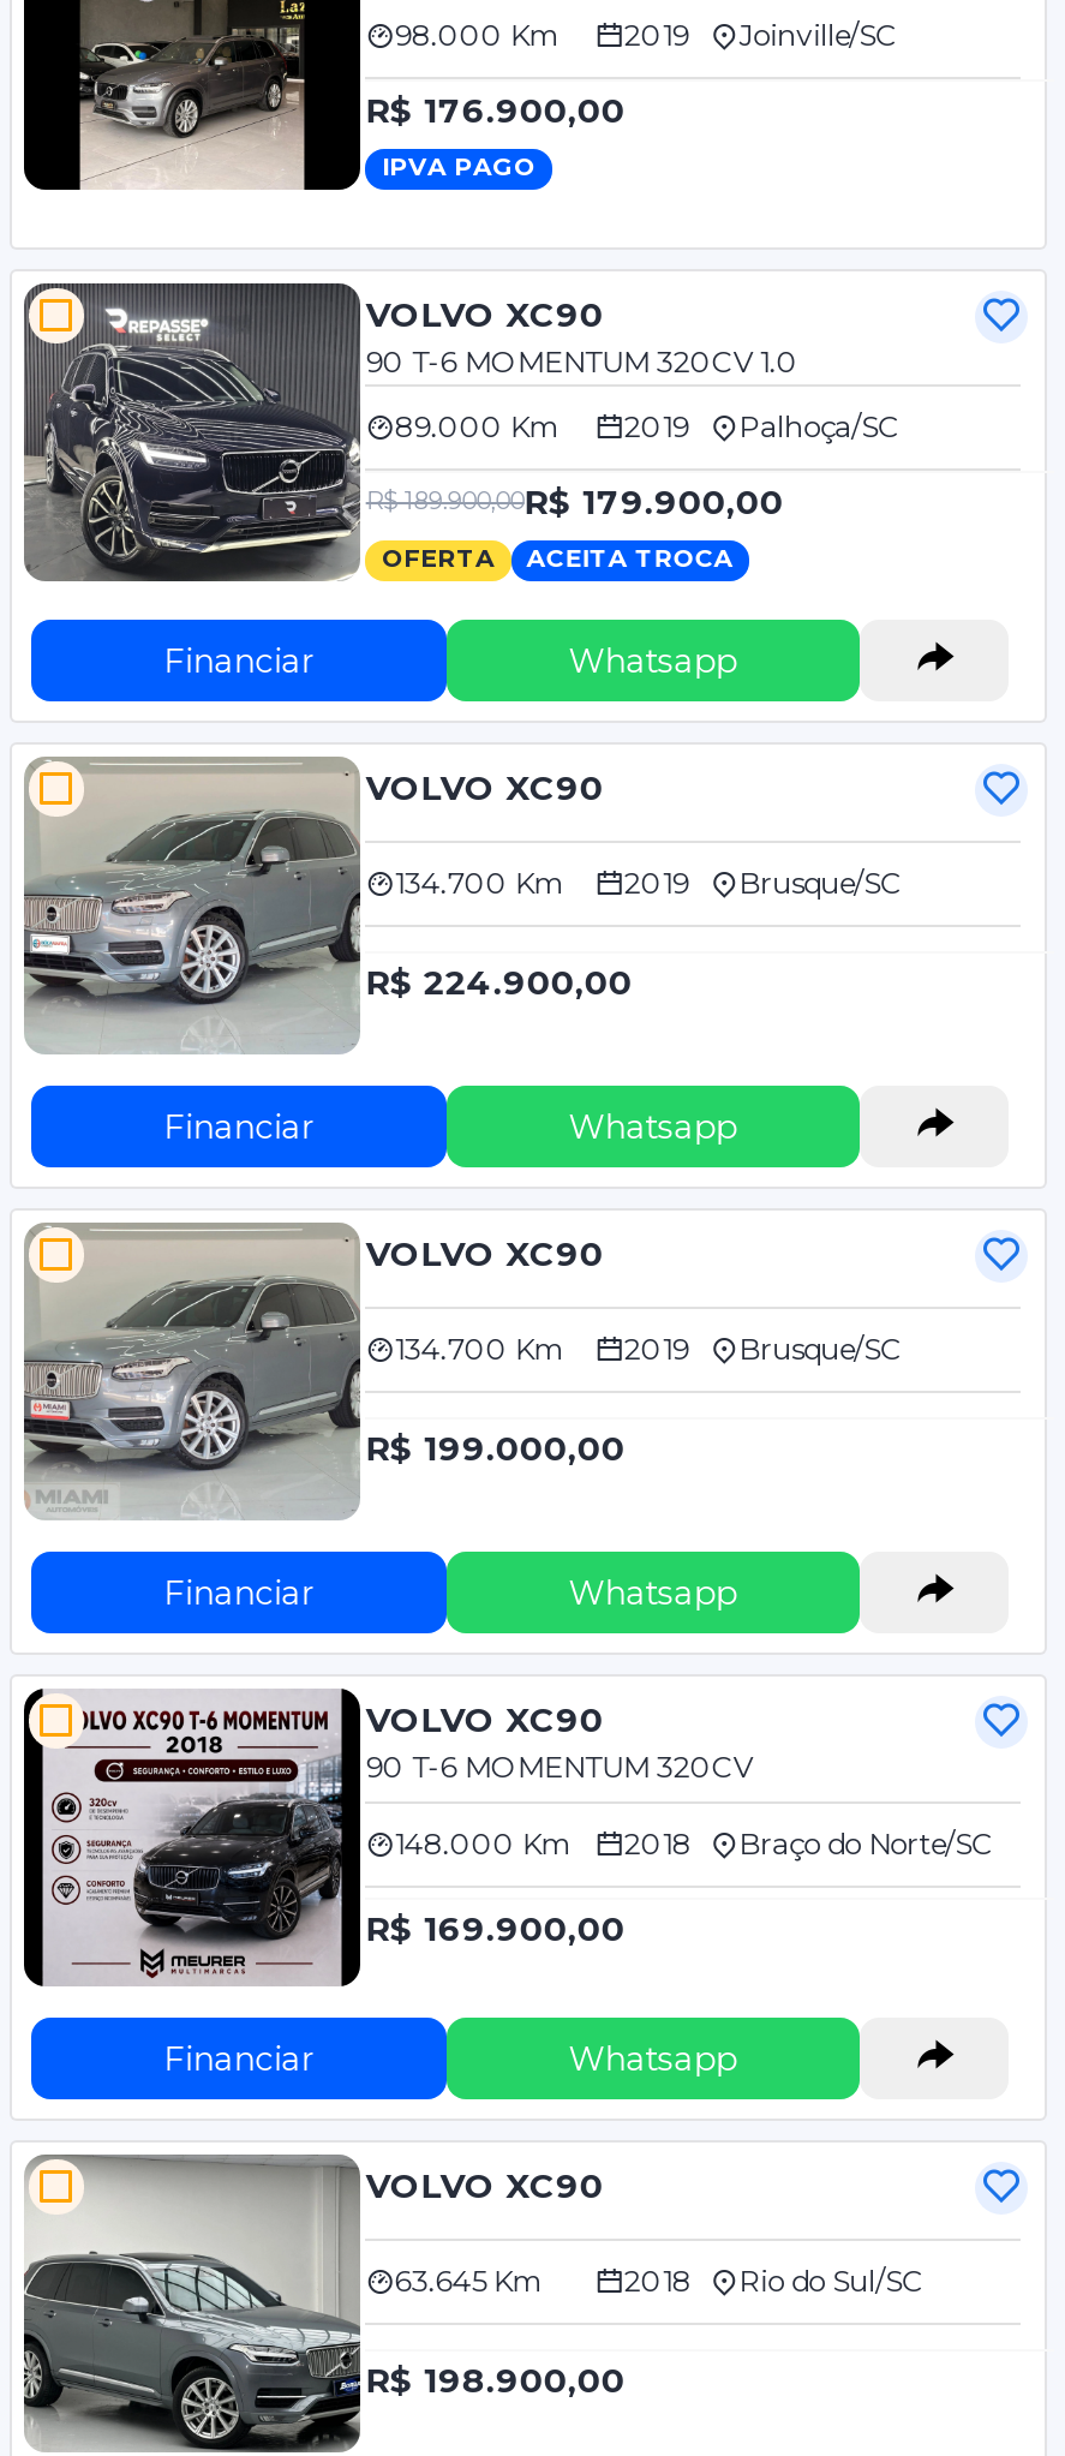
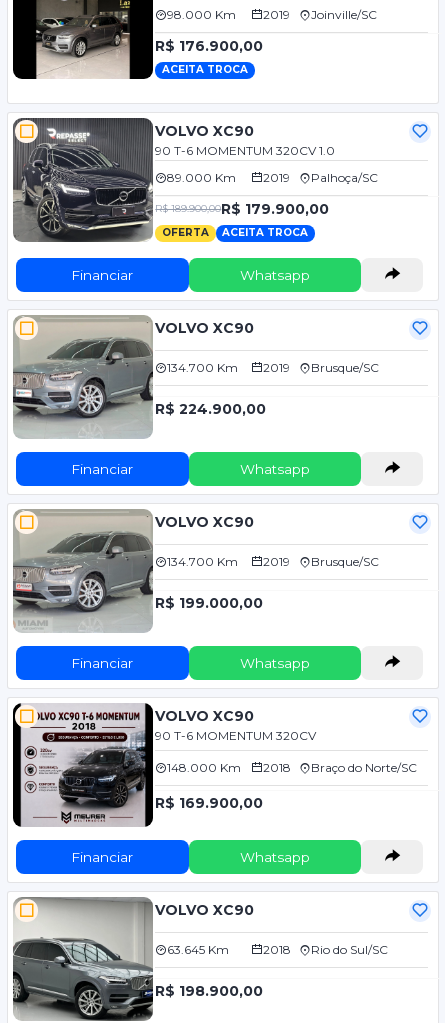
- IPVA PAGO
+ ACEITA TROCA
